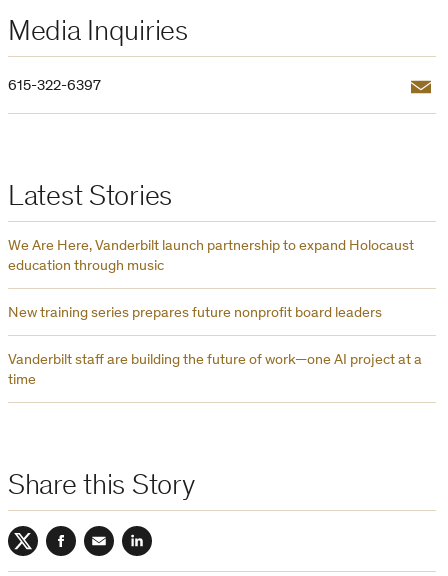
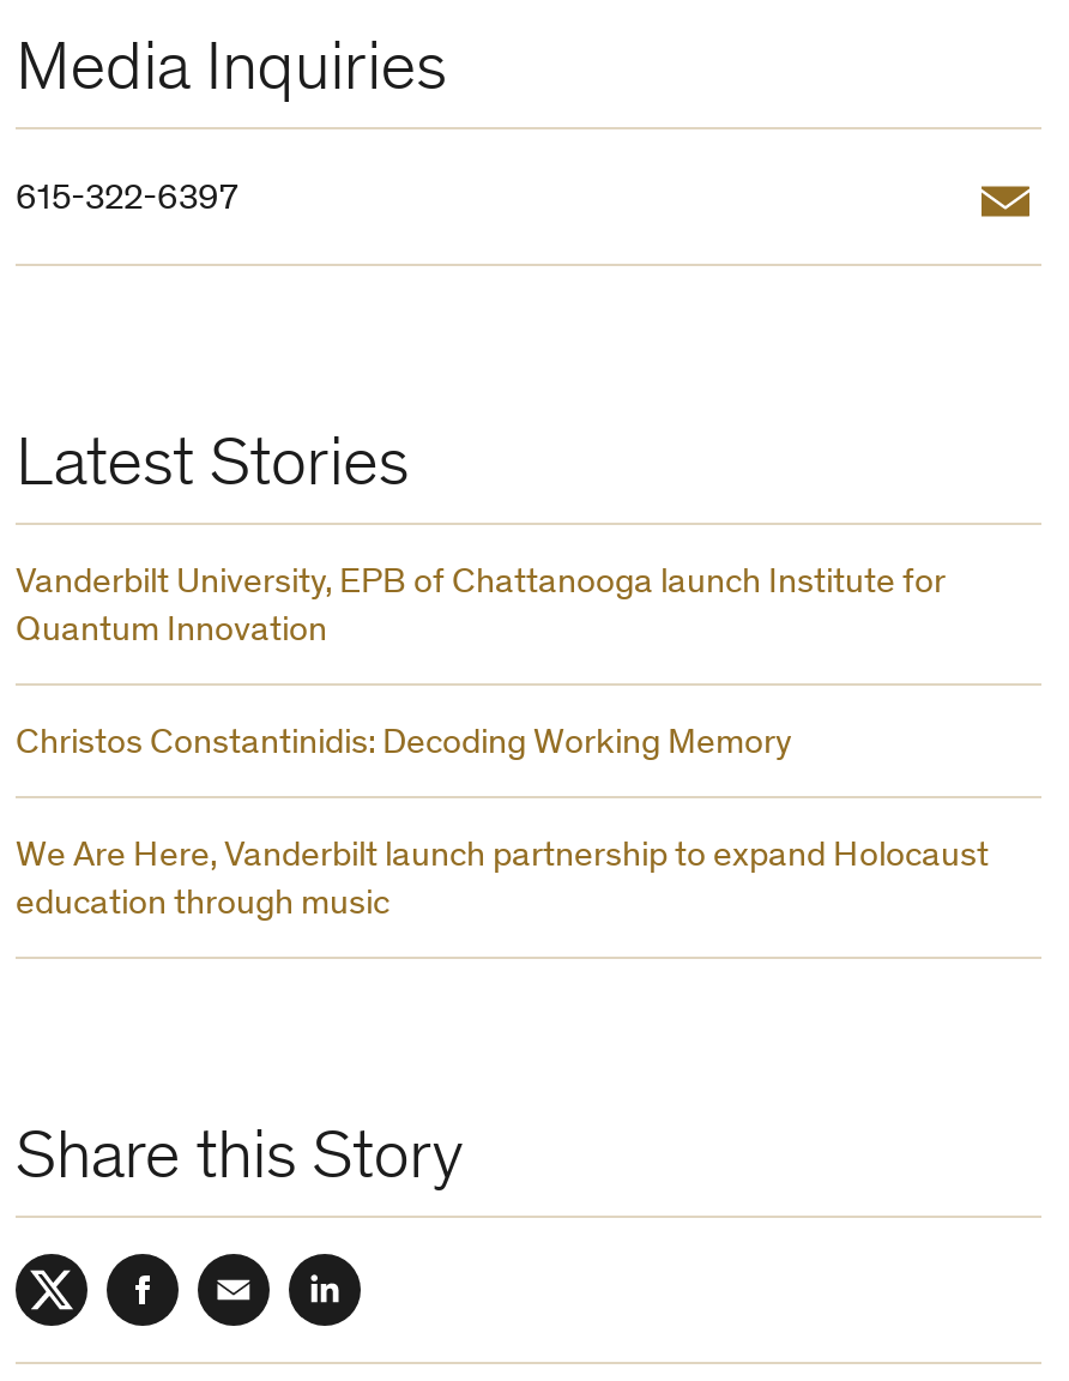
+ Vanderbilt University, EPB of Chattanooga launch Institute for
+ Quantum Innovation
+ Christos Constantinidis: Decoding Working Memory

moved down: We Are Here, Vanderbilt launch partnership to expand Holocaust | education through music

- New training series prepares future nonprofit board leaders
- Vanderbilt staff are building the future of work—one AI project at a
- time
